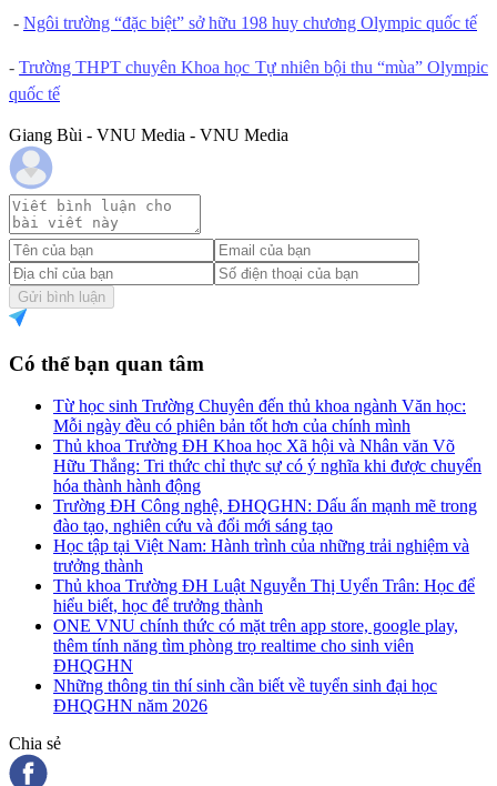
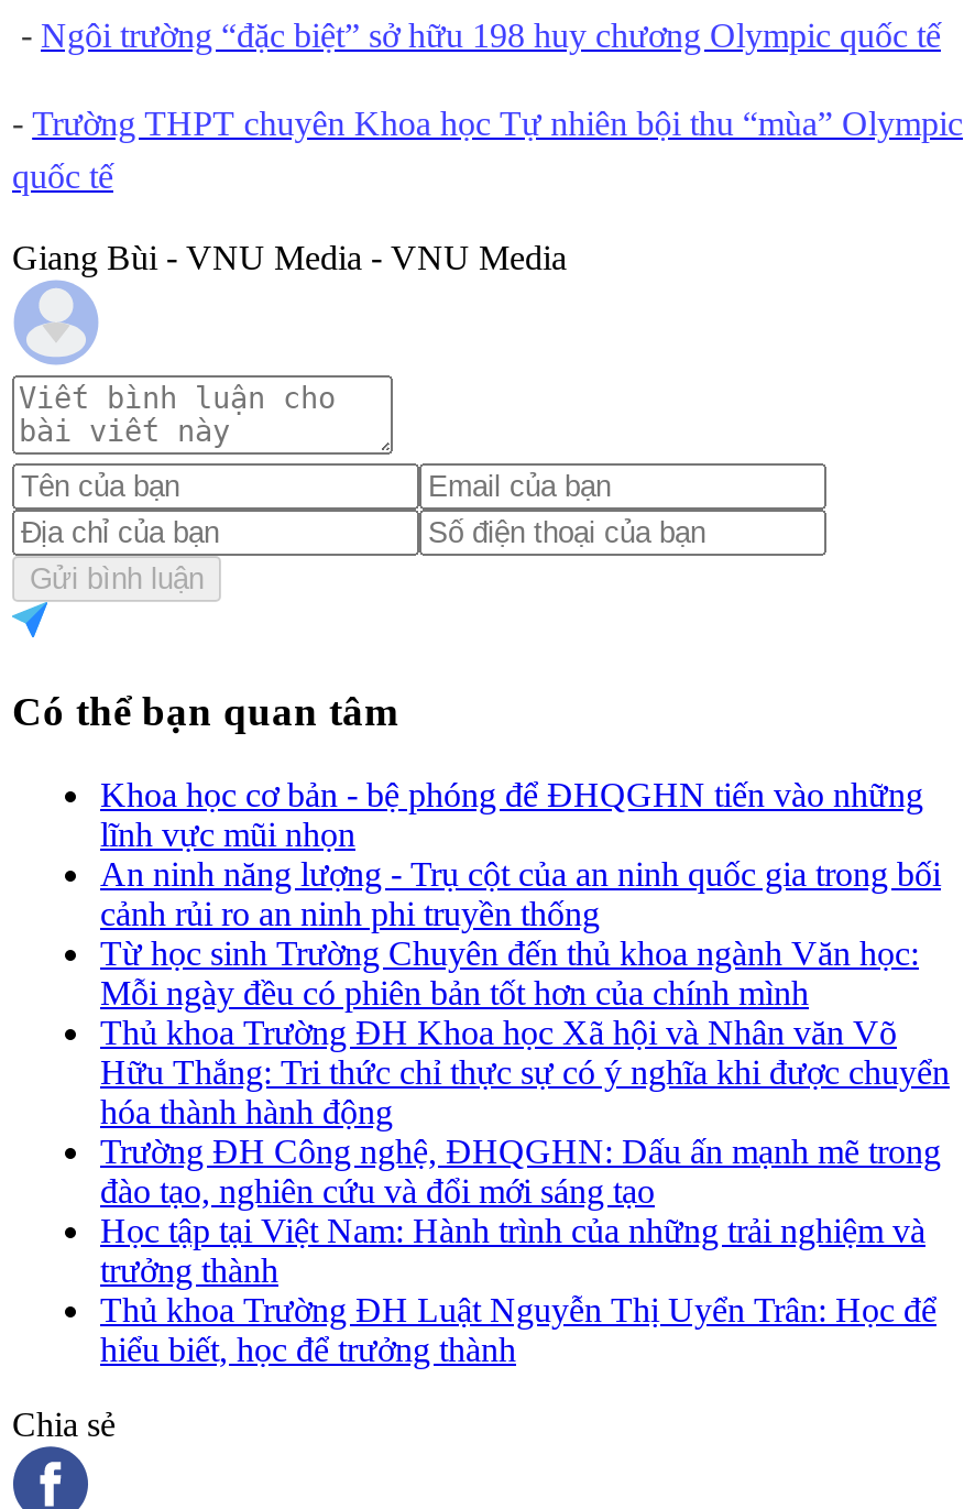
+ Khoa học cơ bản - bệ phóng để ĐHQGHN tiến vào những
+ lĩnh vực mũi nhọn
+ An ninh năng lượng - Trụ cột của an ninh quốc gia trong bối
+ cảnh rủi ro an ninh phi truyền thống

moved down: Từ học sinh Trường Chuyên đến thủ khoa ngành Văn học: | Mỗi ngày đều có phiên bản tốt hơn của chính mình | Thủ khoa Trường ĐH Khoa học Xã hội và Nhân văn Võ | ... | Thủ khoa Trường ĐH Luật Nguyễn Thị Uyển Trân: Học để | hiểu biết, học để trưởng thành

- ONE VNU chính thức có mặt trên app store, google play,
- thêm tính năng tìm phòng trọ realtime cho sinh viên
- ĐHQGHN
- Những thông tin thí sinh cần biết về tuyển sinh đại học
- ĐHQGHN năm 2026
